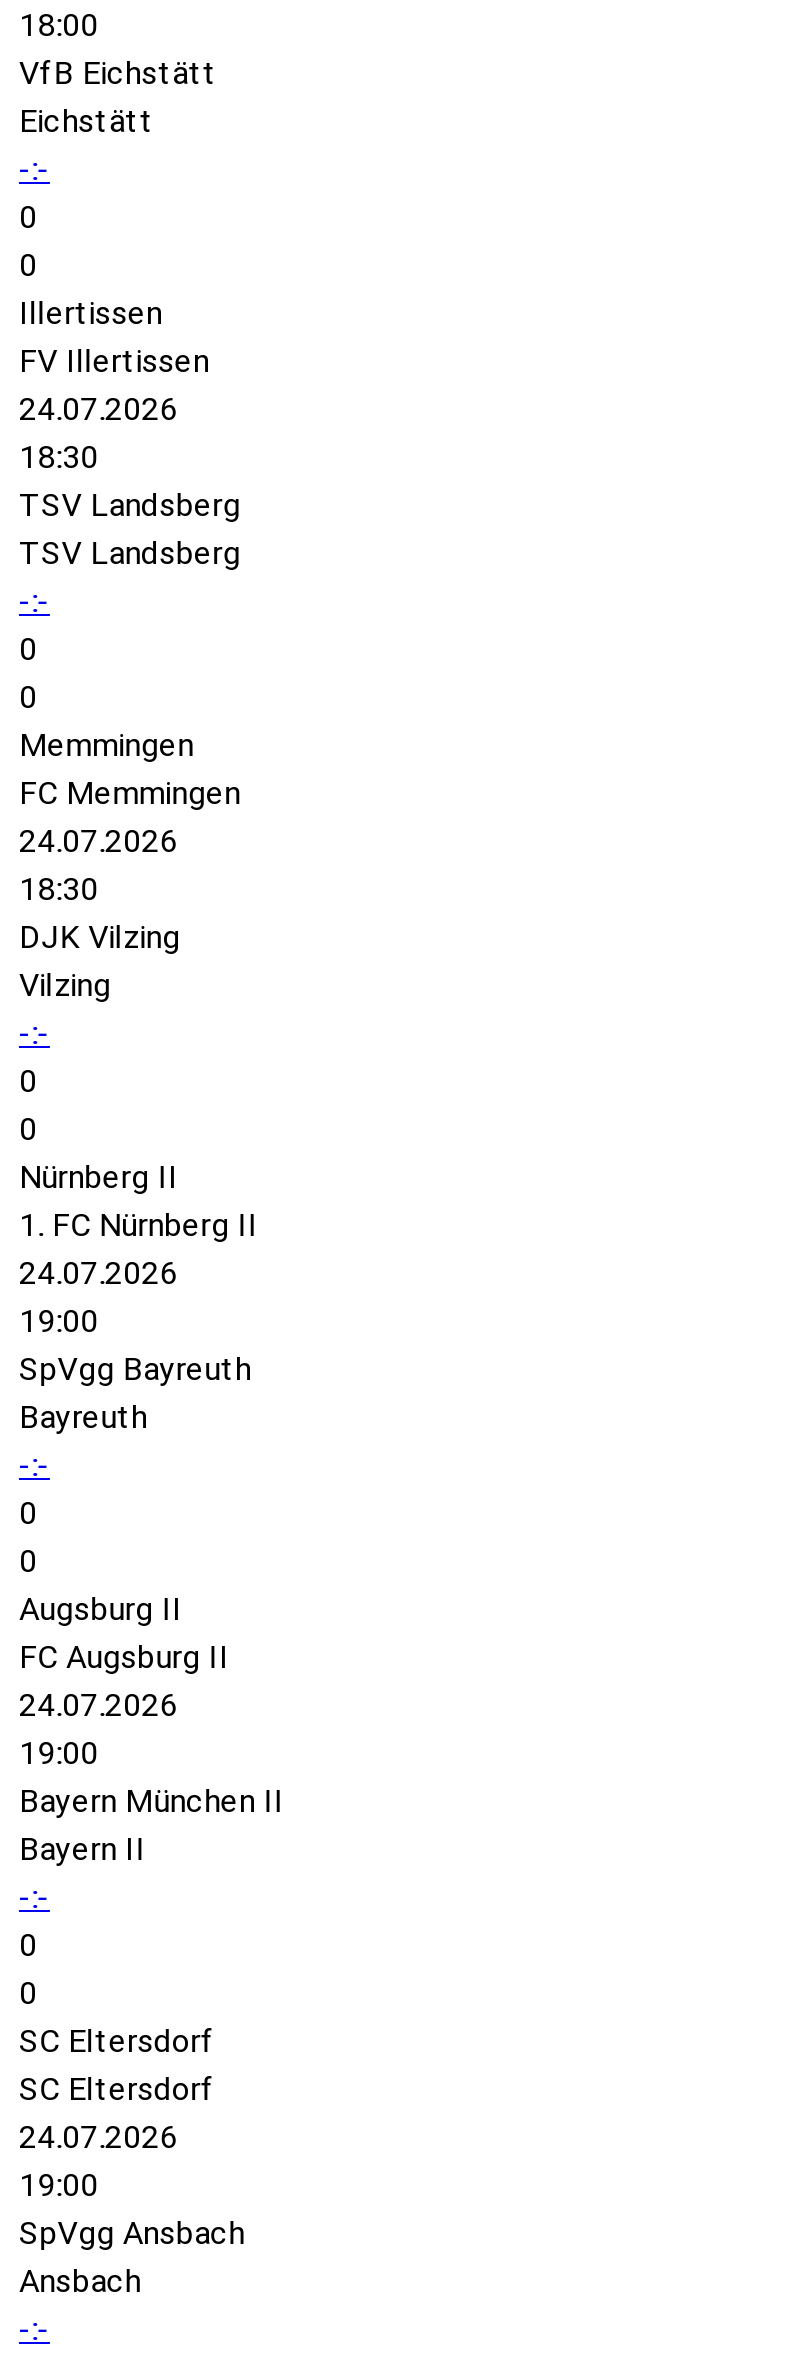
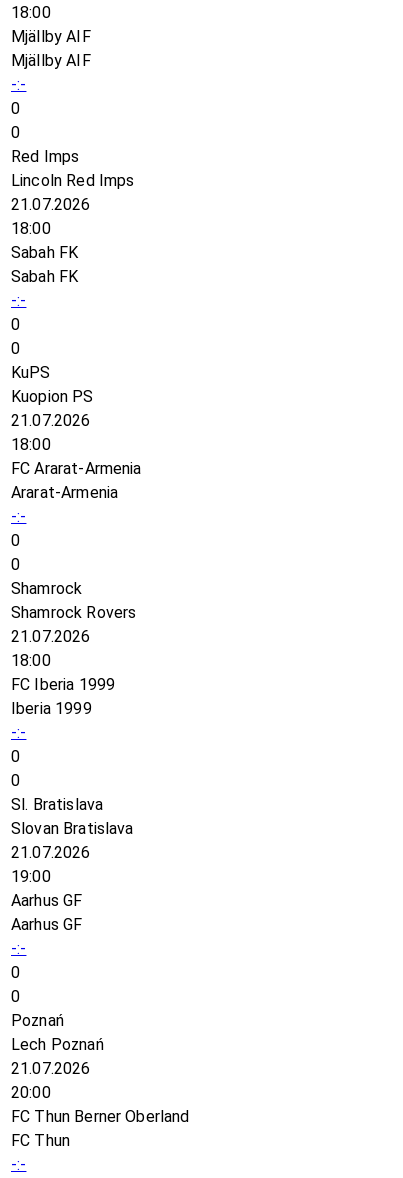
- VfB Eichstätt
- Eichstätt
+ Mjällby AIF
+ Mjällby AIF

- Illertissen
- FV Illertissen
- 24.07.2026
- 18:30
- TSV Landsberg
- TSV Landsberg
+ Red Imps
+ Lincoln Red Imps
+ 21.07.2026
+ 18:00
+ Sabah FK
+ Sabah FK

- Memmingen
- FC Memmingen
- 24.07.2026
- 18:30
- DJK Vilzing
- Vilzing
+ KuPS
+ Kuopion PS
+ 21.07.2026
+ 18:00
+ FC Ararat-Armenia
+ Ararat-Armenia

- Nürnberg II
- 1. FC Nürnberg II
- 24.07.2026
- 19:00
- SpVgg Bayreuth
- Bayreuth
+ Shamrock
+ Shamrock Rovers
+ 21.07.2026
+ 18:00
+ FC Iberia 1999
+ Iberia 1999

- Augsburg II
- FC Augsburg II
- 24.07.2026
+ Sl. Bratislava
+ Slovan Bratislava
+ 21.07.2026

- Bayern München II
- Bayern II
+ Aarhus GF
+ Aarhus GF

- SC Eltersdorf
- SC Eltersdorf
- 24.07.2026
- 19:00
- SpVgg Ansbach
- Ansbach
+ Poznań
+ Lech Poznań
+ 21.07.2026
+ 20:00
+ FC Thun Berner Oberland
+ FC Thun
